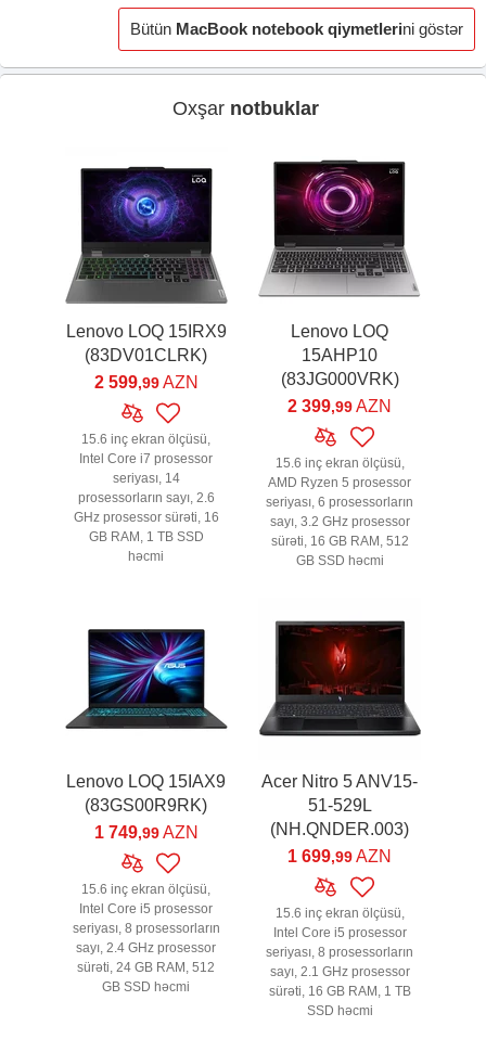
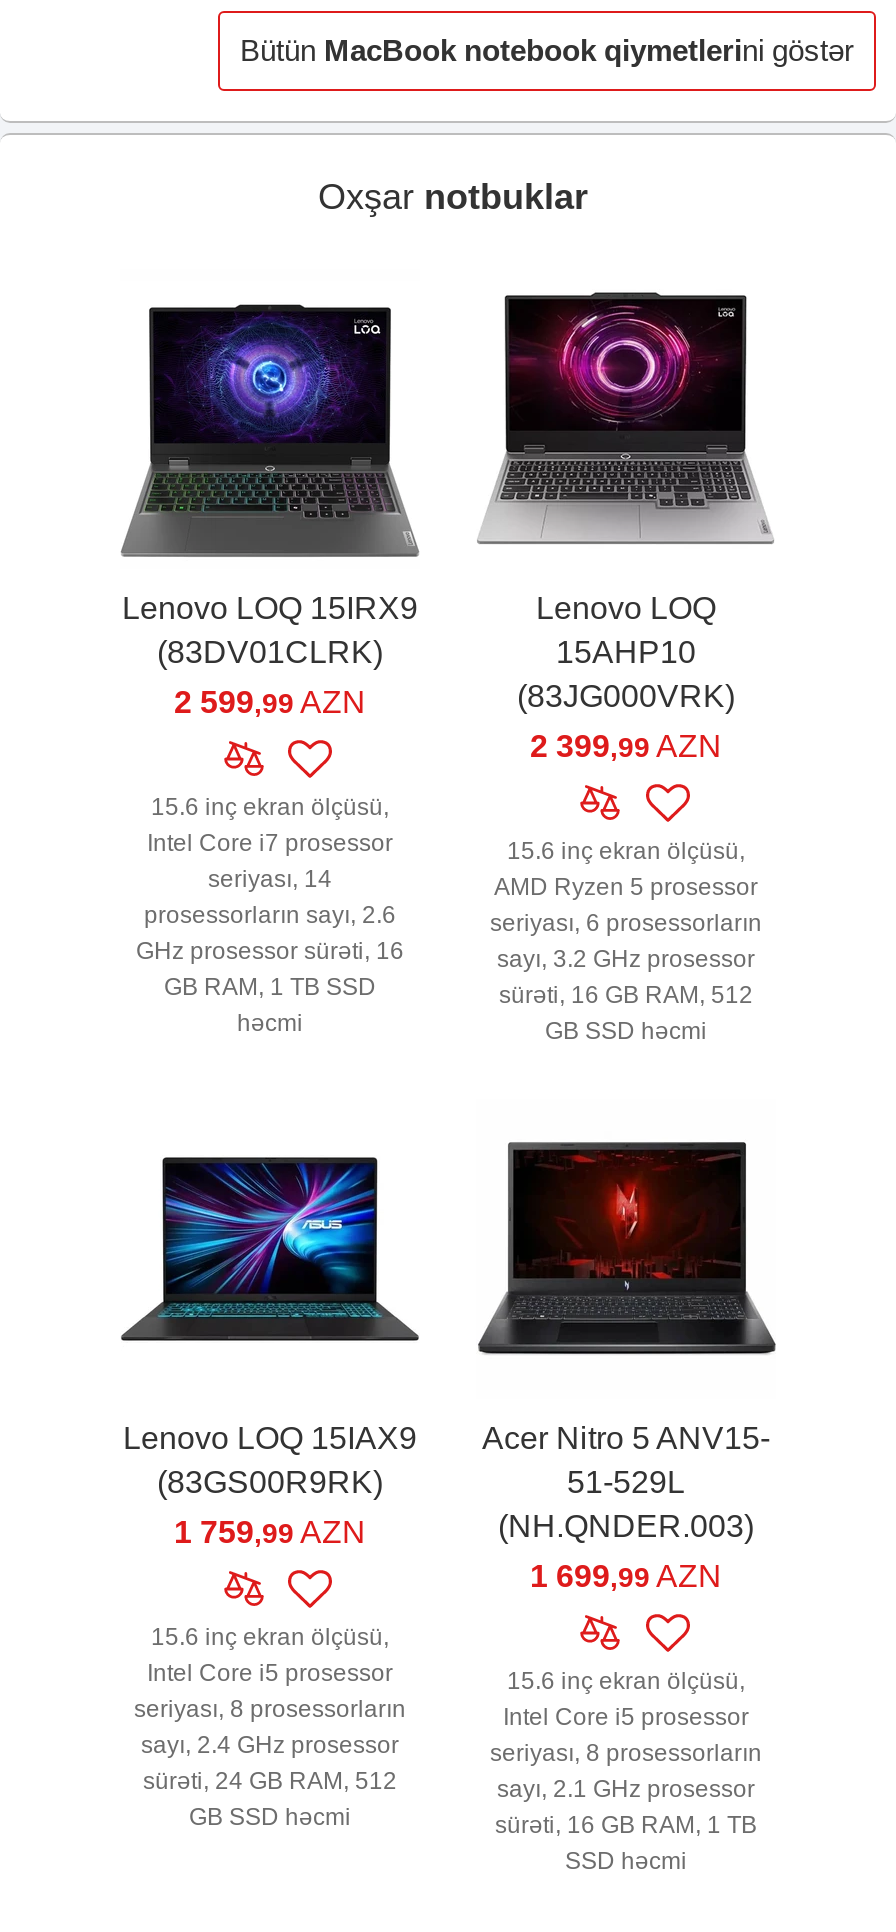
- 1 749,99 AZN
+ 1 759,99 AZN
